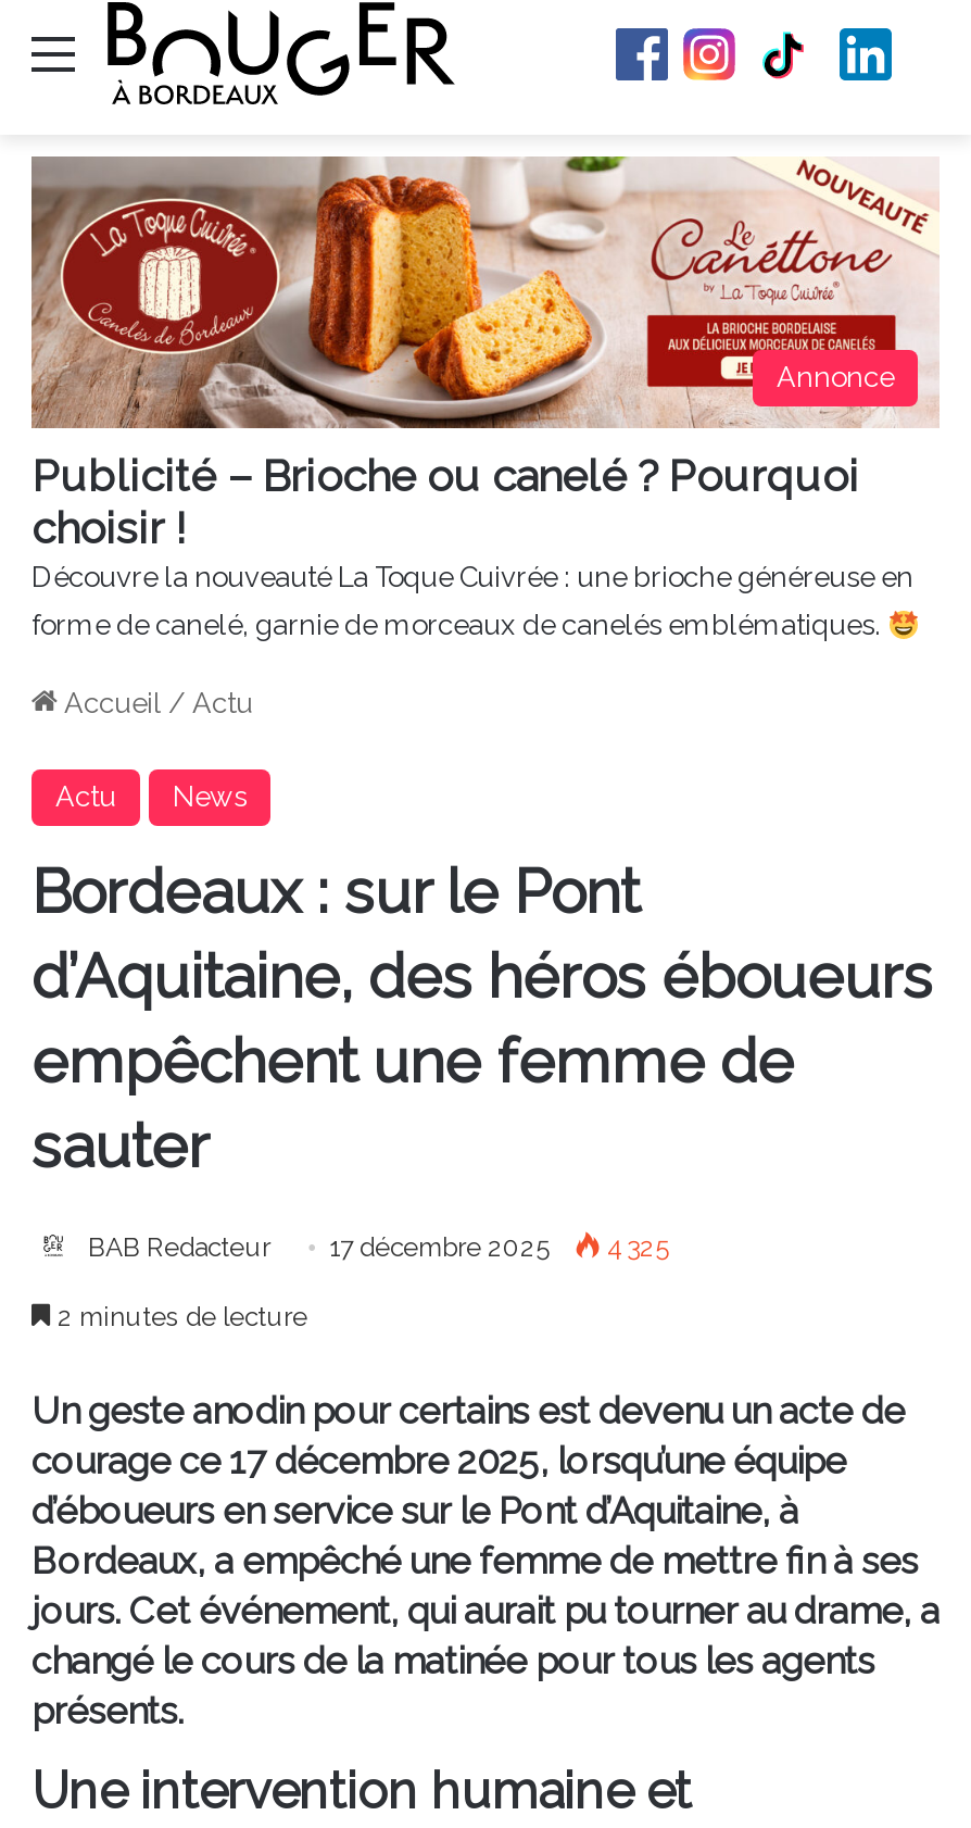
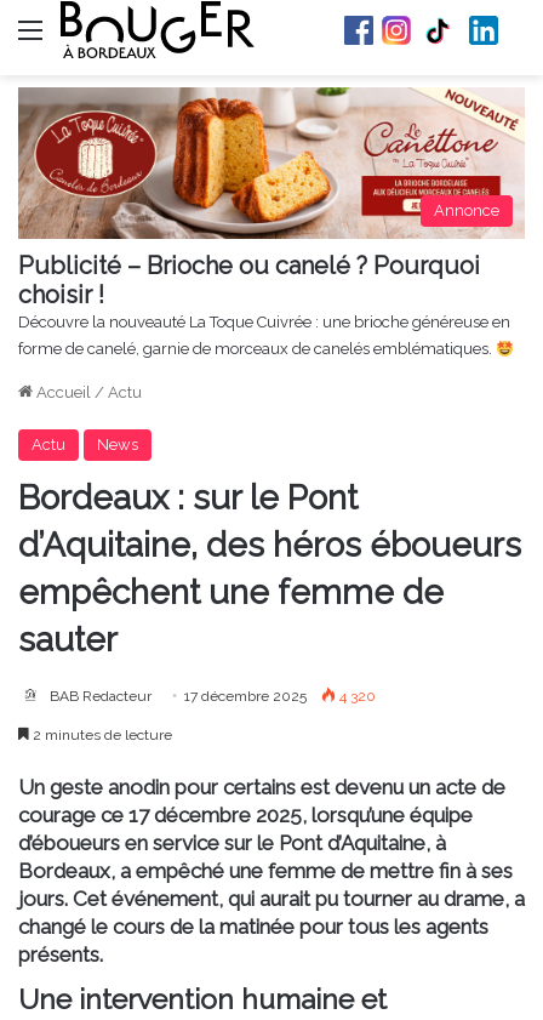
- BAB Redacteur 17 décembre 2025 4 325
+ BAB Redacteur 17 décembre 2025 4 320
